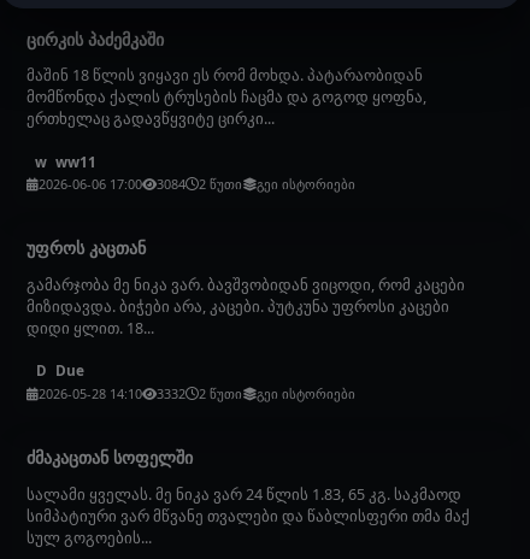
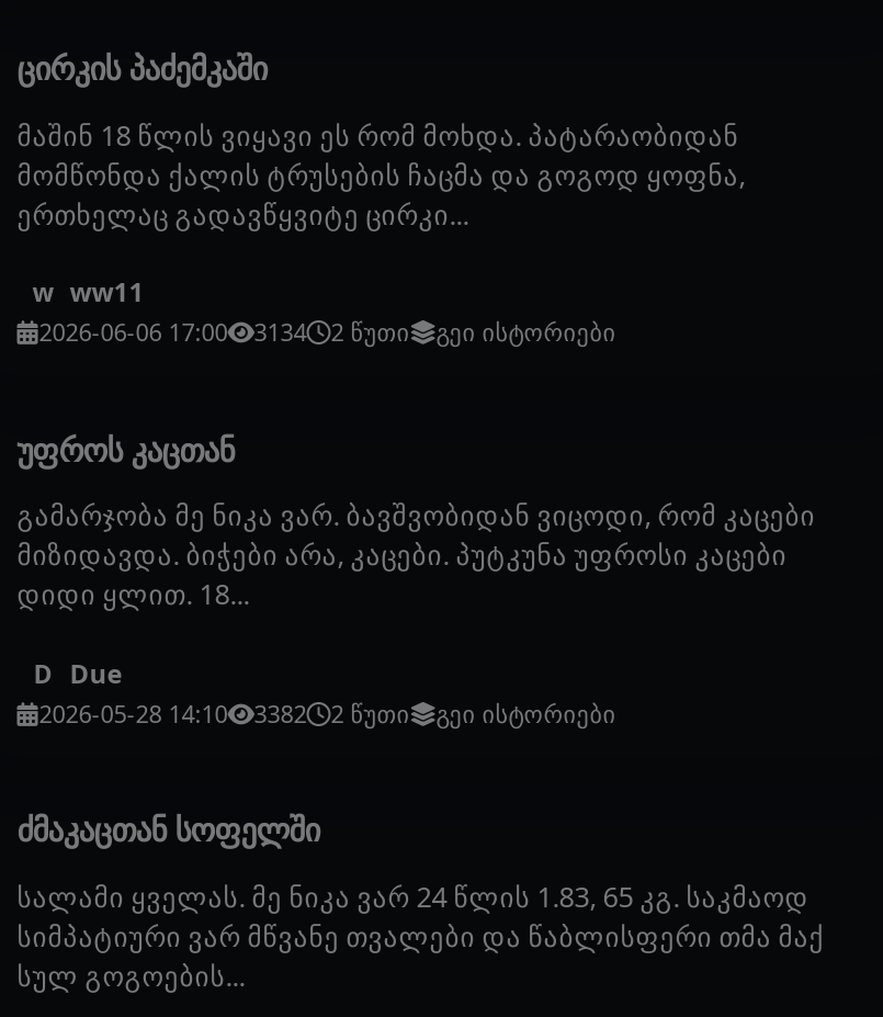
- 2026-06-06 17:00 3084 2 წუთი გეი ისტორიები
+ 2026-06-06 17:00 3134 2 წუთი გეი ისტორიები

- 2026-05-28 14:10 3332 2 წუთი გეი ისტორიები
+ 2026-05-28 14:10 3382 2 წუთი გეი ისტორიები
